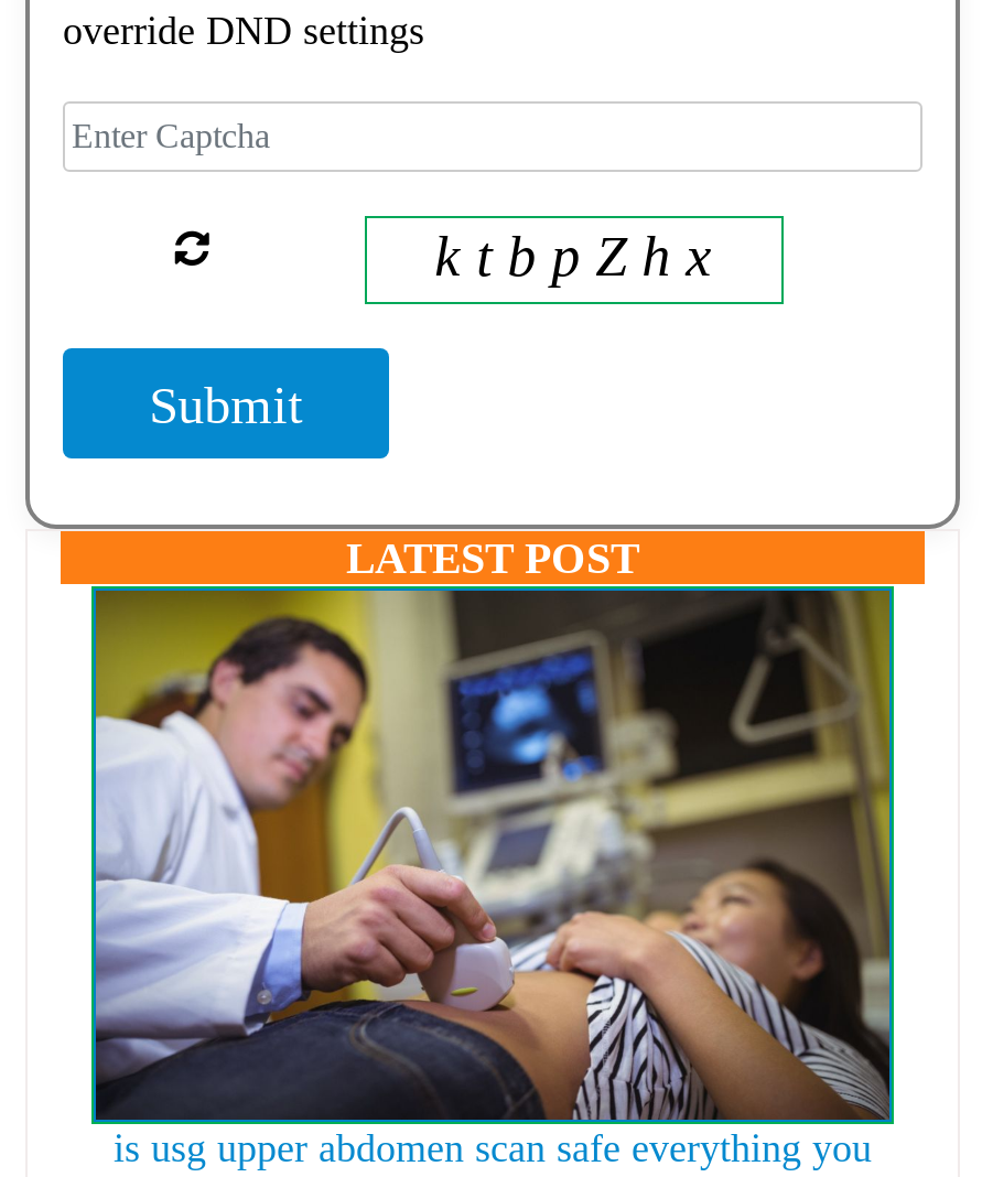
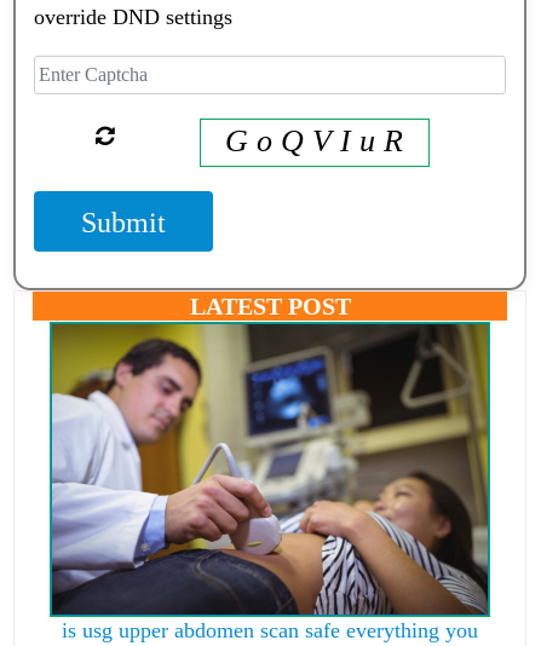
- k t b p Z h x
+ G o Q V I u R
